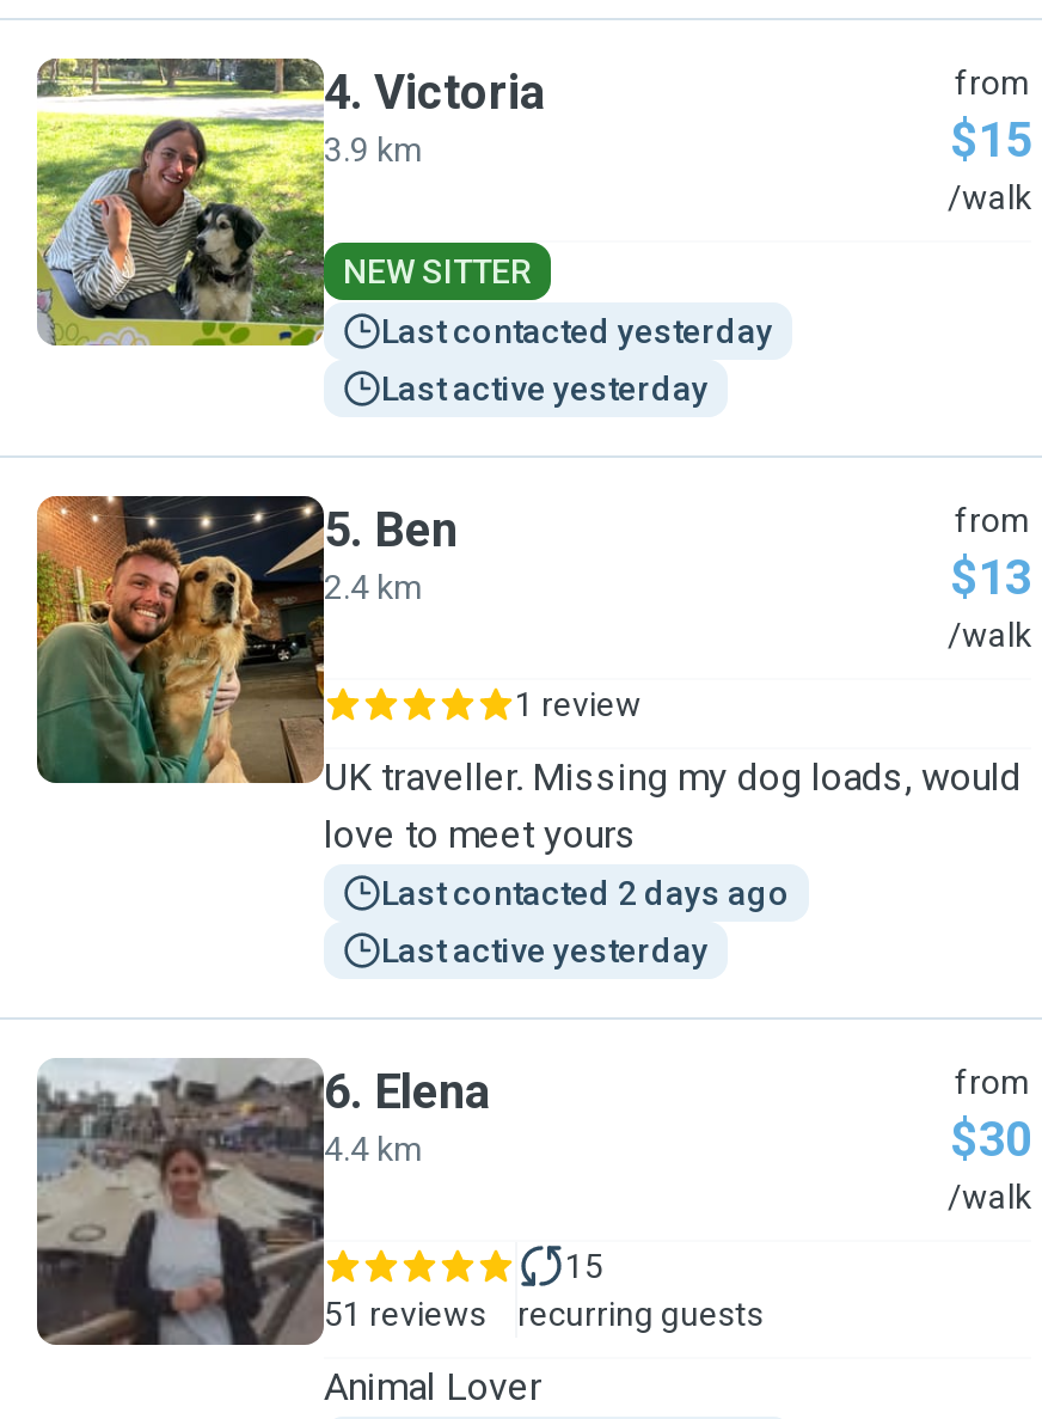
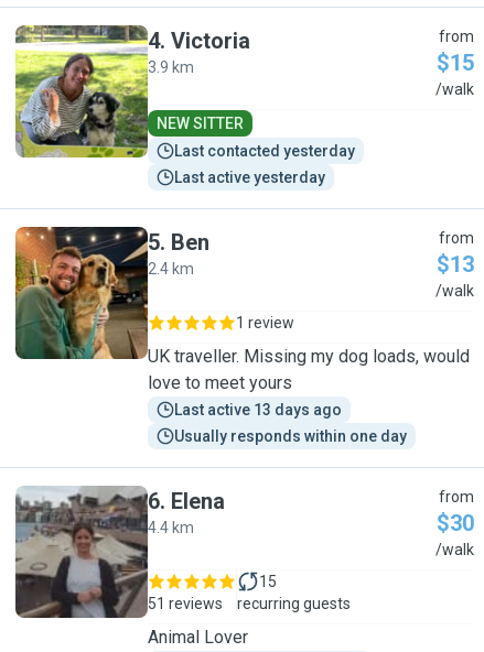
- Last contacted 2 days ago
+ Last active 13 days ago

- Last active yesterday
+ Usually responds within one day
